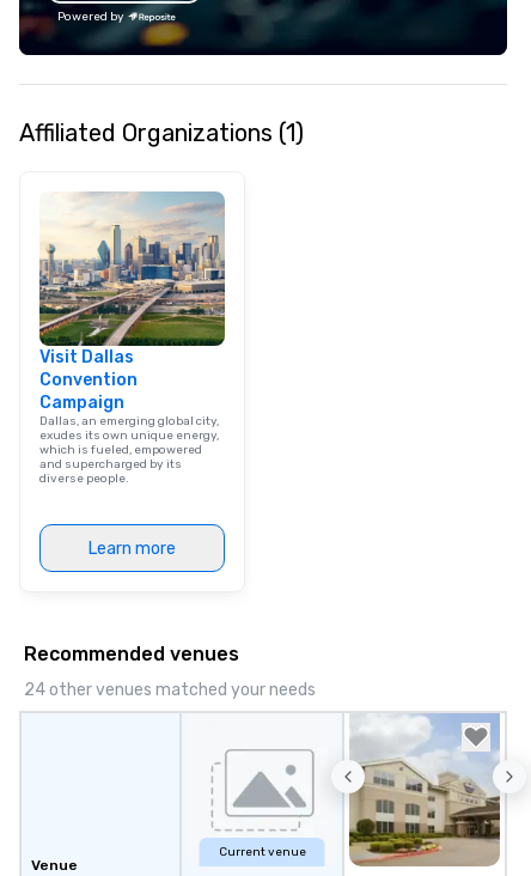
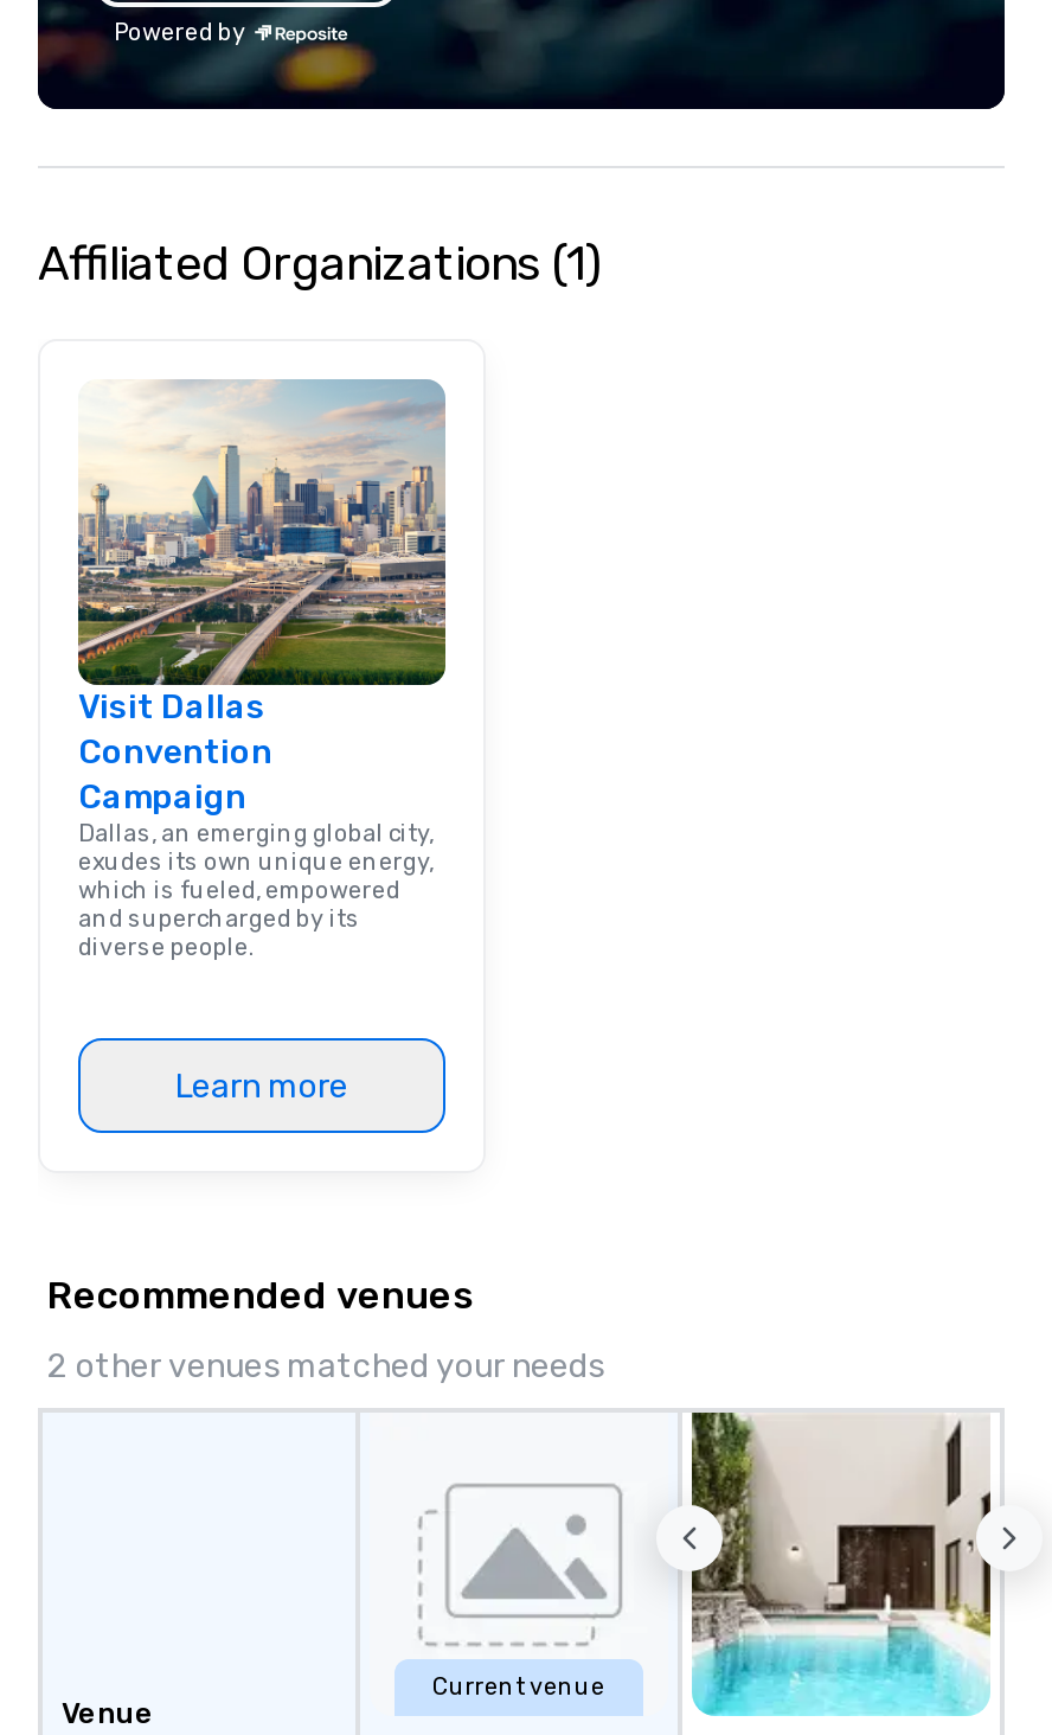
- 24 other venues matched your needs
+ 2 other venues matched your needs

- [image]
+ [image]
